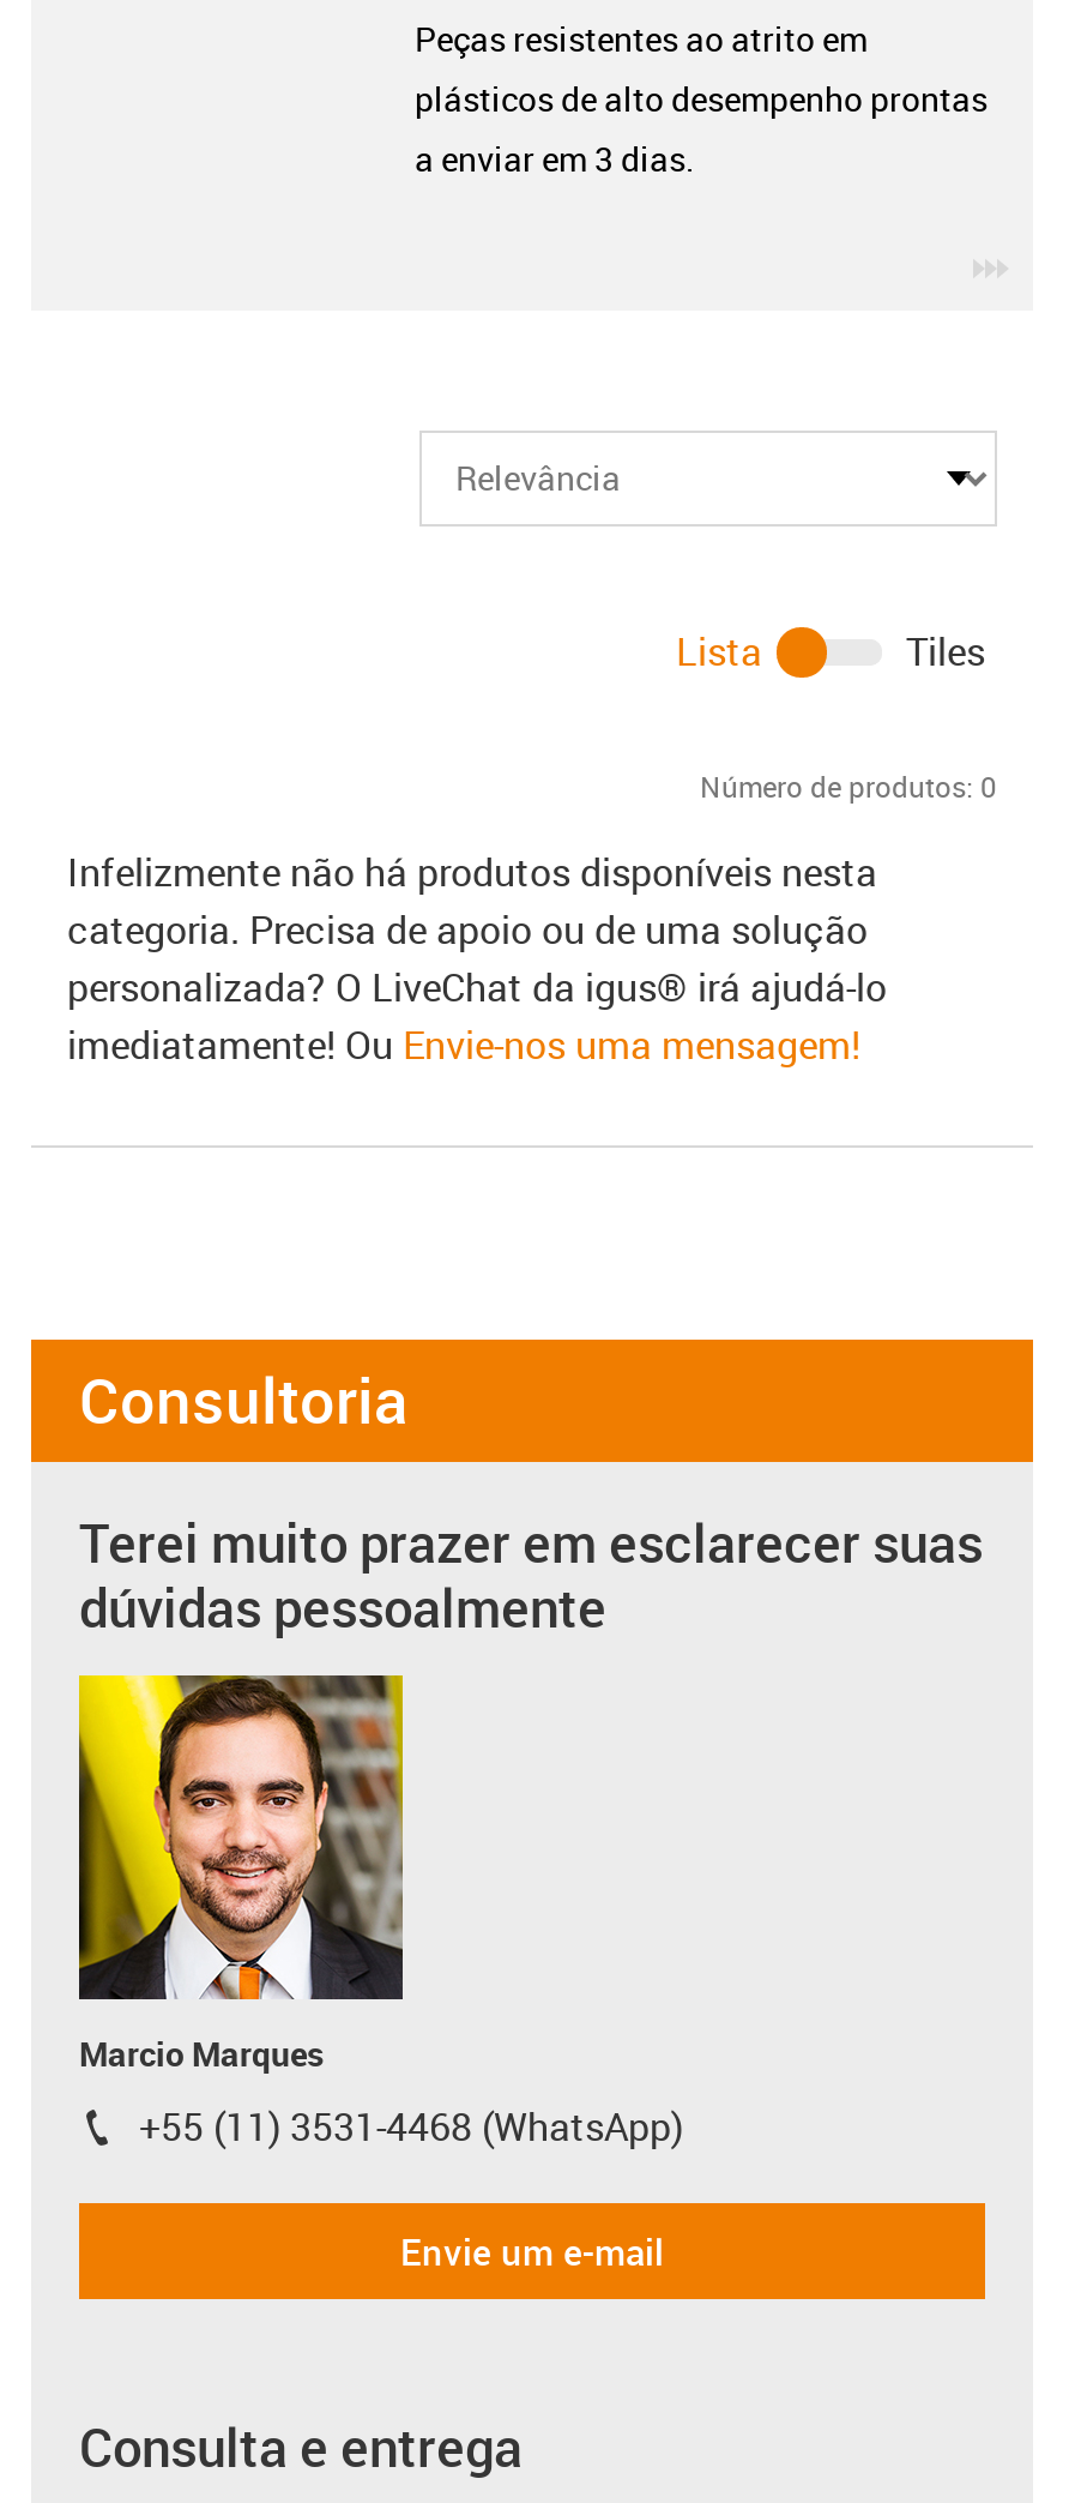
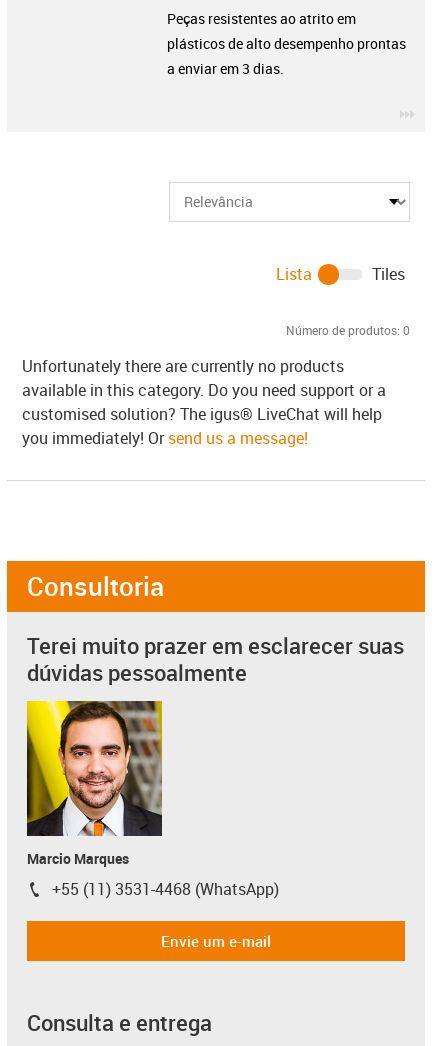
- Infelizmente não há produtos disponíveis nesta
- categoria. Precisa de apoio ou de uma solução
- personalizada? O LiveChat da igus® irá ajudá-lo
- imediatamente! Ou Envie-nos uma mensagem!
+ Unfortunately there are currently no products
+ available in this category. Do you need support or a
+ customised solution? The igus® LiveChat will help
+ you immediately! Or send us a message!
